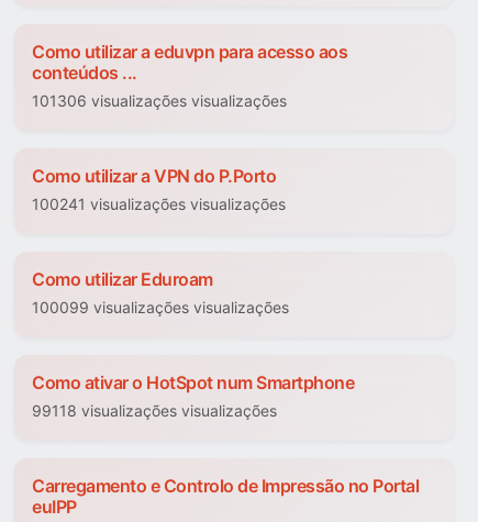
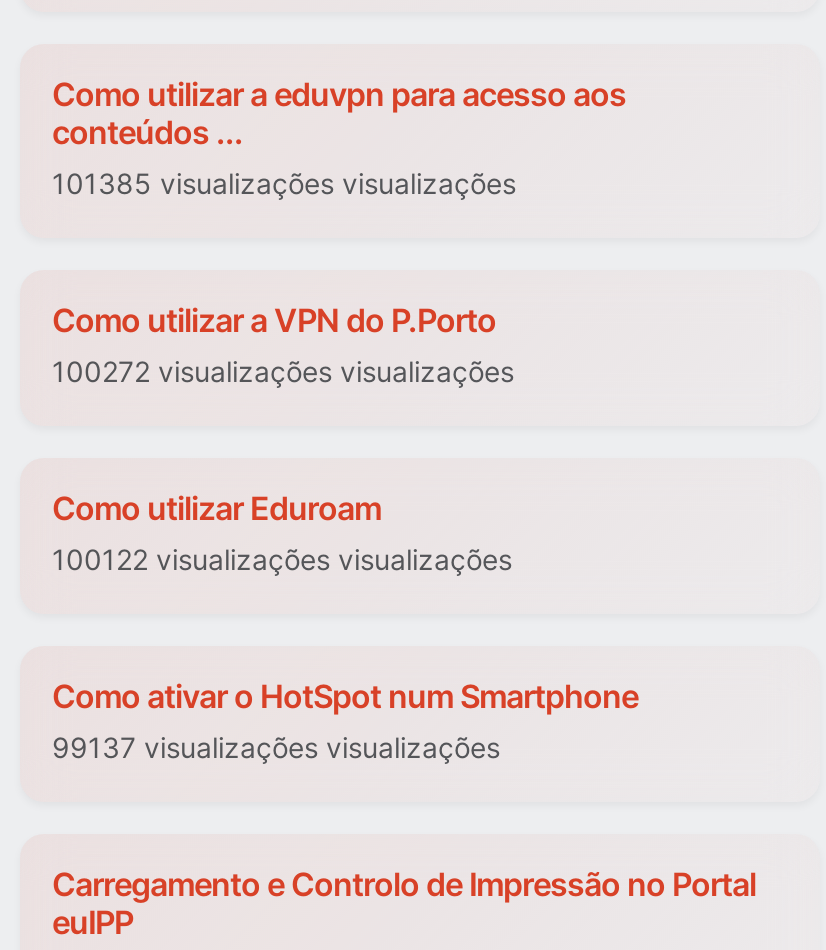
- 101306 visualizações visualizações
+ 101385 visualizações visualizações

- 100241 visualizações visualizações
+ 100272 visualizações visualizações

- 100099 visualizações visualizações
+ 100122 visualizações visualizações

- 99118 visualizações visualizações
+ 99137 visualizações visualizações
